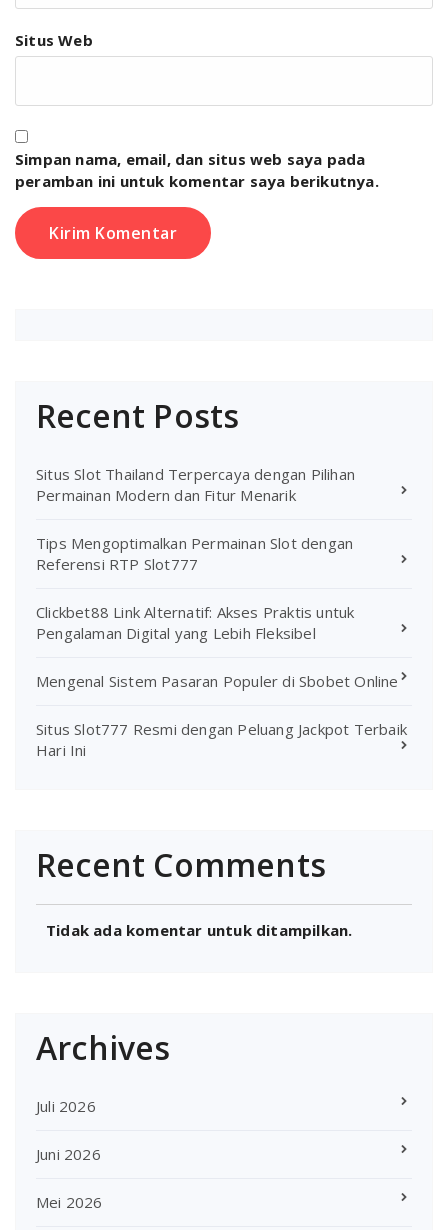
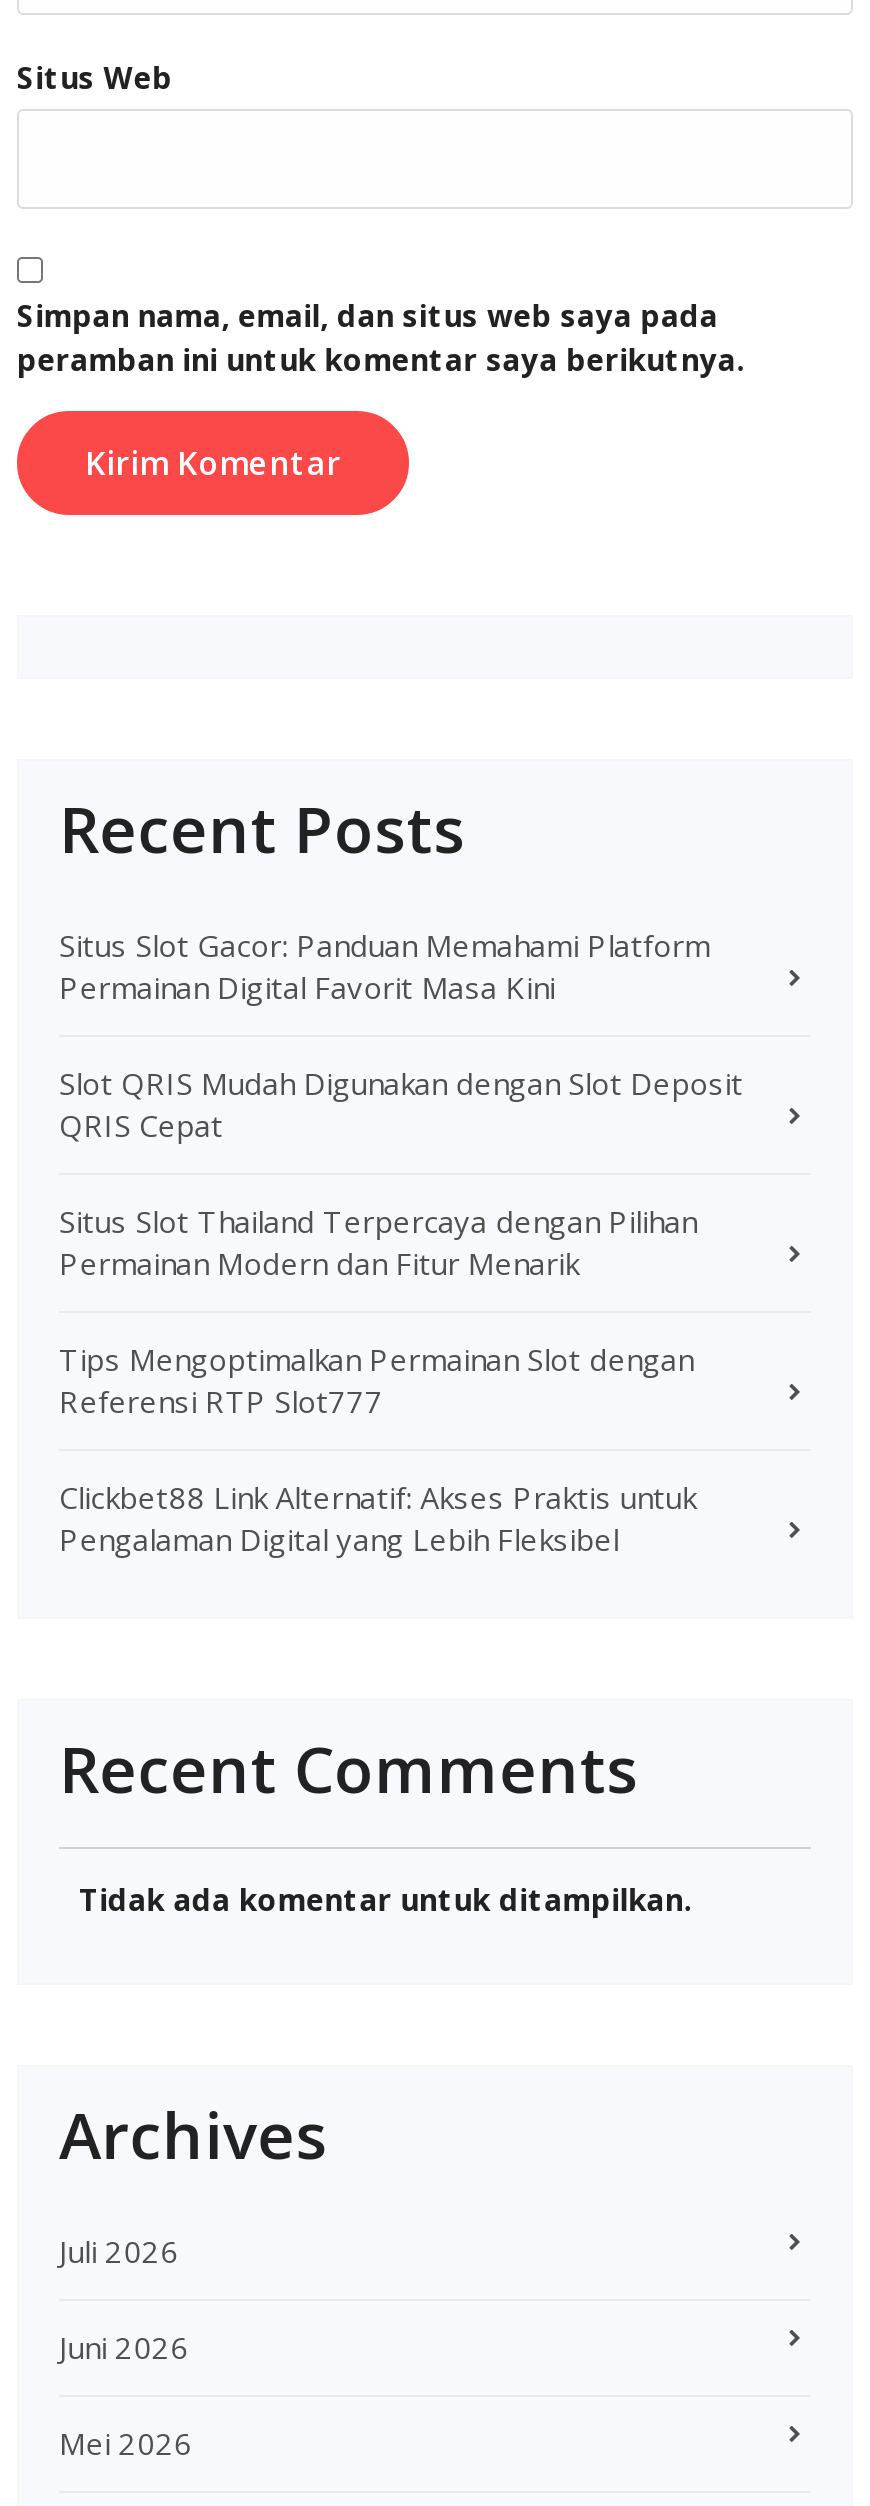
+ Situs Slot Gacor: Panduan Memahami Platform
+ Permainan Digital Favorit Masa Kini
+ Slot QRIS Mudah Digunakan dengan Slot Deposit
+ QRIS Cepat

moved down: Situs Slot Thailand Terpercaya dengan Pilihan | Permainan Modern dan Fitur Menarik | Tips Mengoptimalkan Permainan Slot dengan | Referensi RTP Slot777 | Clickbet88 Link Alternatif: Akses Praktis untuk | Pengalaman Digital yang Lebih Fleksibel

- Mengenal Sistem Pasaran Populer di Sbobet Online
- Situs Slot777 Resmi dengan Peluang Jackpot Terbaik
- Hari Ini
